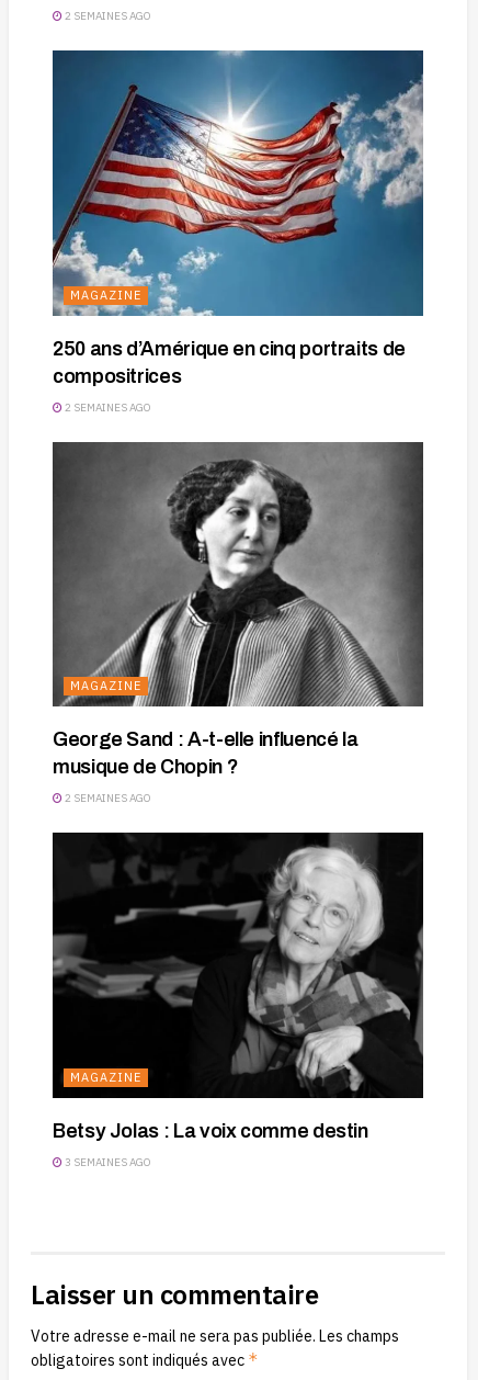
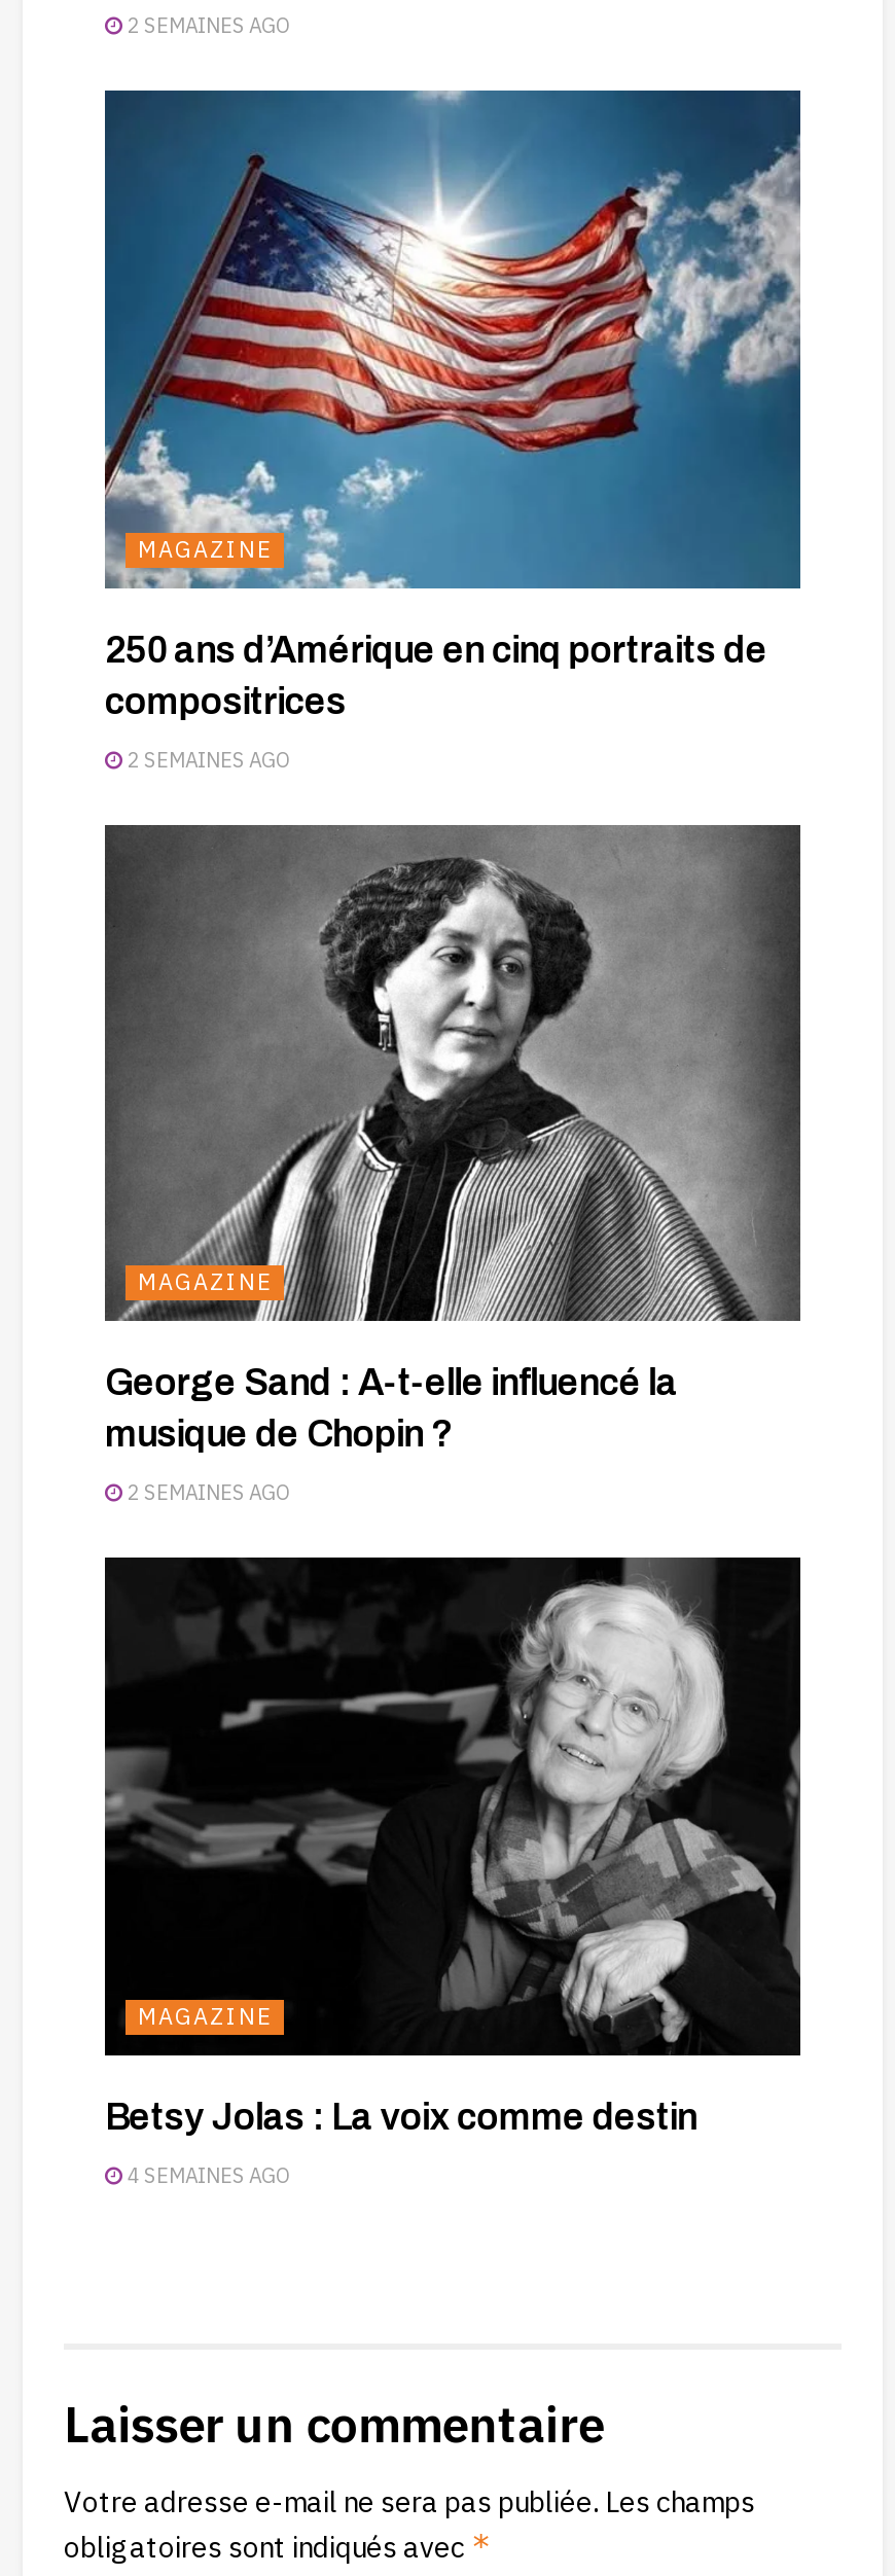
- 3 SEMAINES AGO
+ 4 SEMAINES AGO
